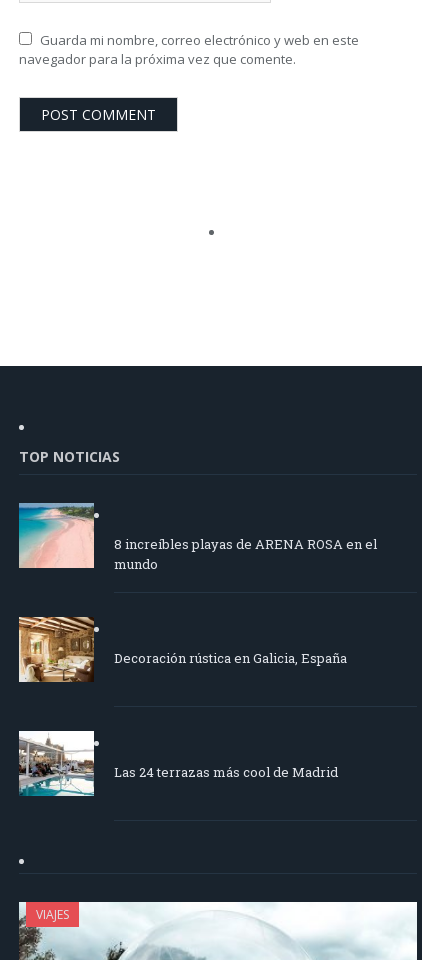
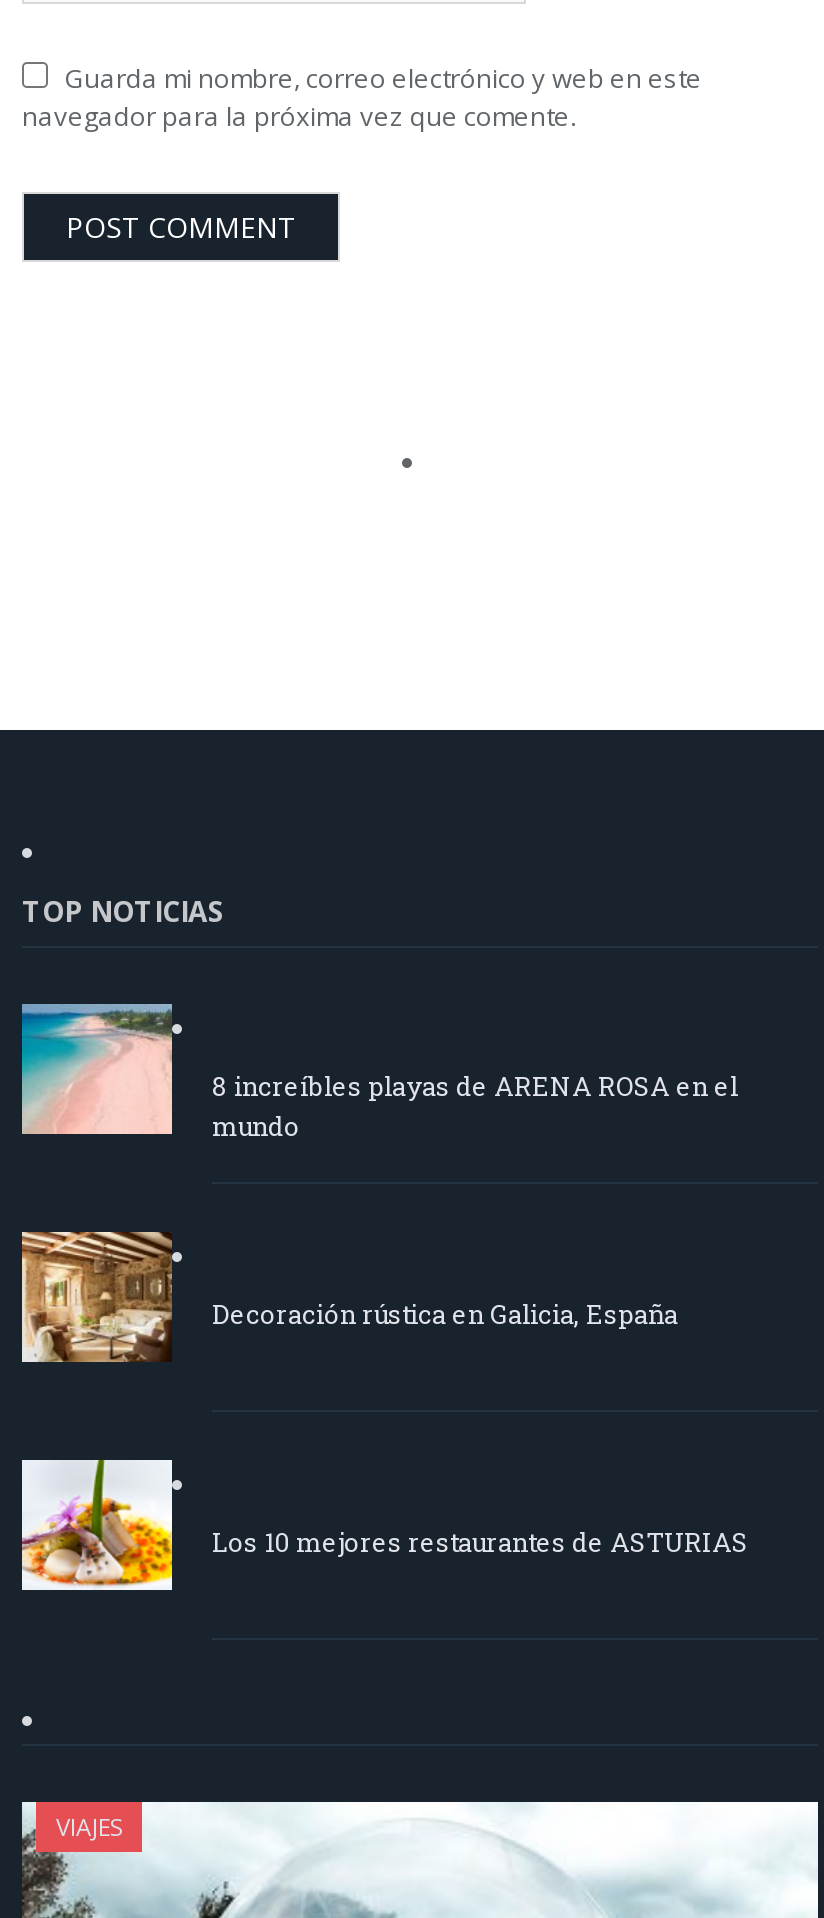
- [image]
- Las 24 terrazas más cool de Madrid
+ [image]
+ Los 10 mejores restaurantes de ASTURIAS
